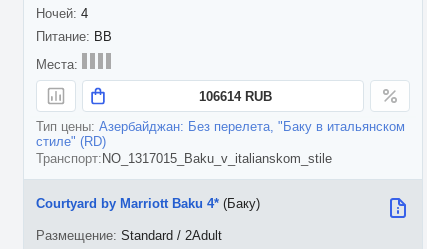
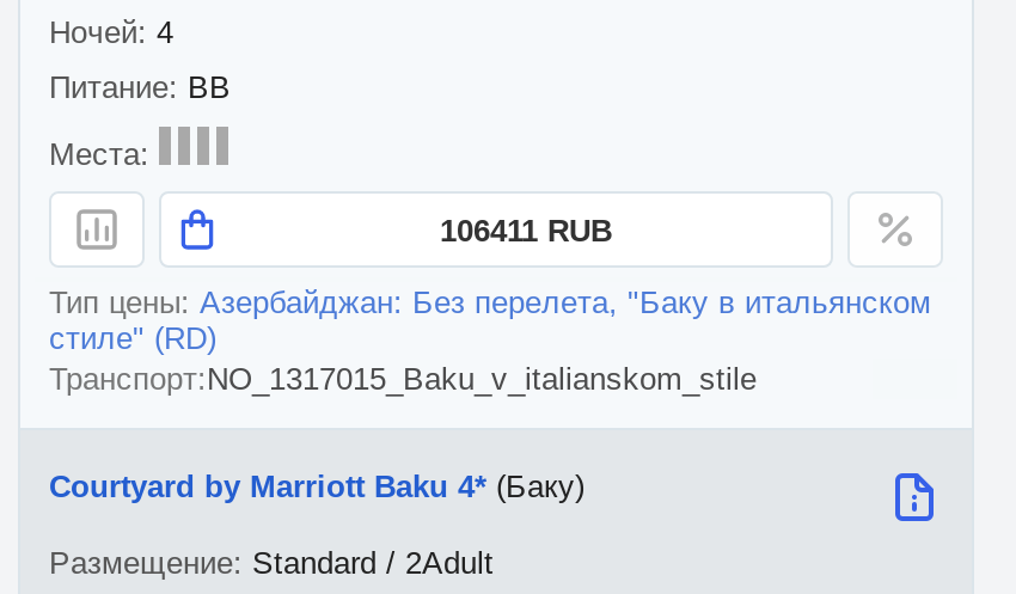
- 106614 RUB
+ 106411 RUB
